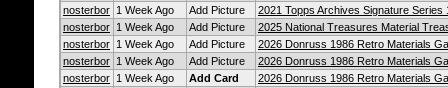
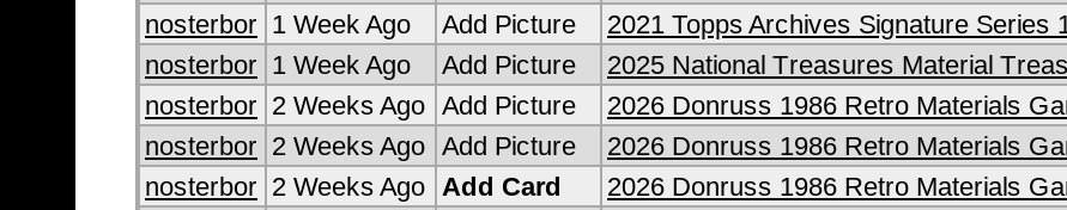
- nosterbor 1 Week Ago
- Add Picture
+ nosterbor 2 Weeks Ago Add Picture

- nosterbor 1 Week Ago
- Add Picture
+ nosterbor 2 Weeks Ago Add Picture

- nosterbor 1 Week Ago
- Add Card
+ nosterbor 2 Weeks Ago Add Card
